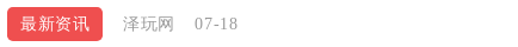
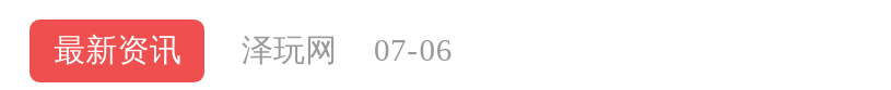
- 最新资讯 泽玩网 07-18
+ 最新资讯 泽玩网 07-06
